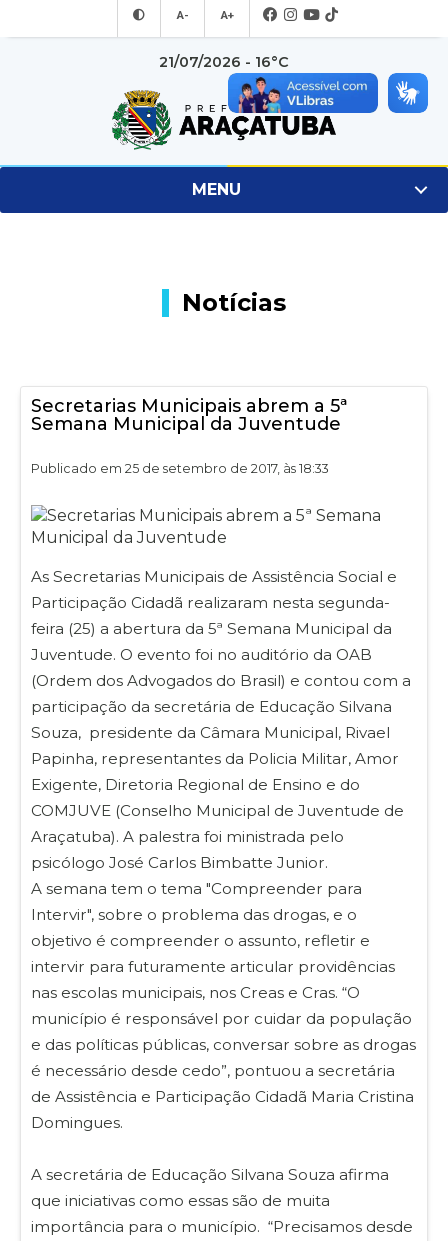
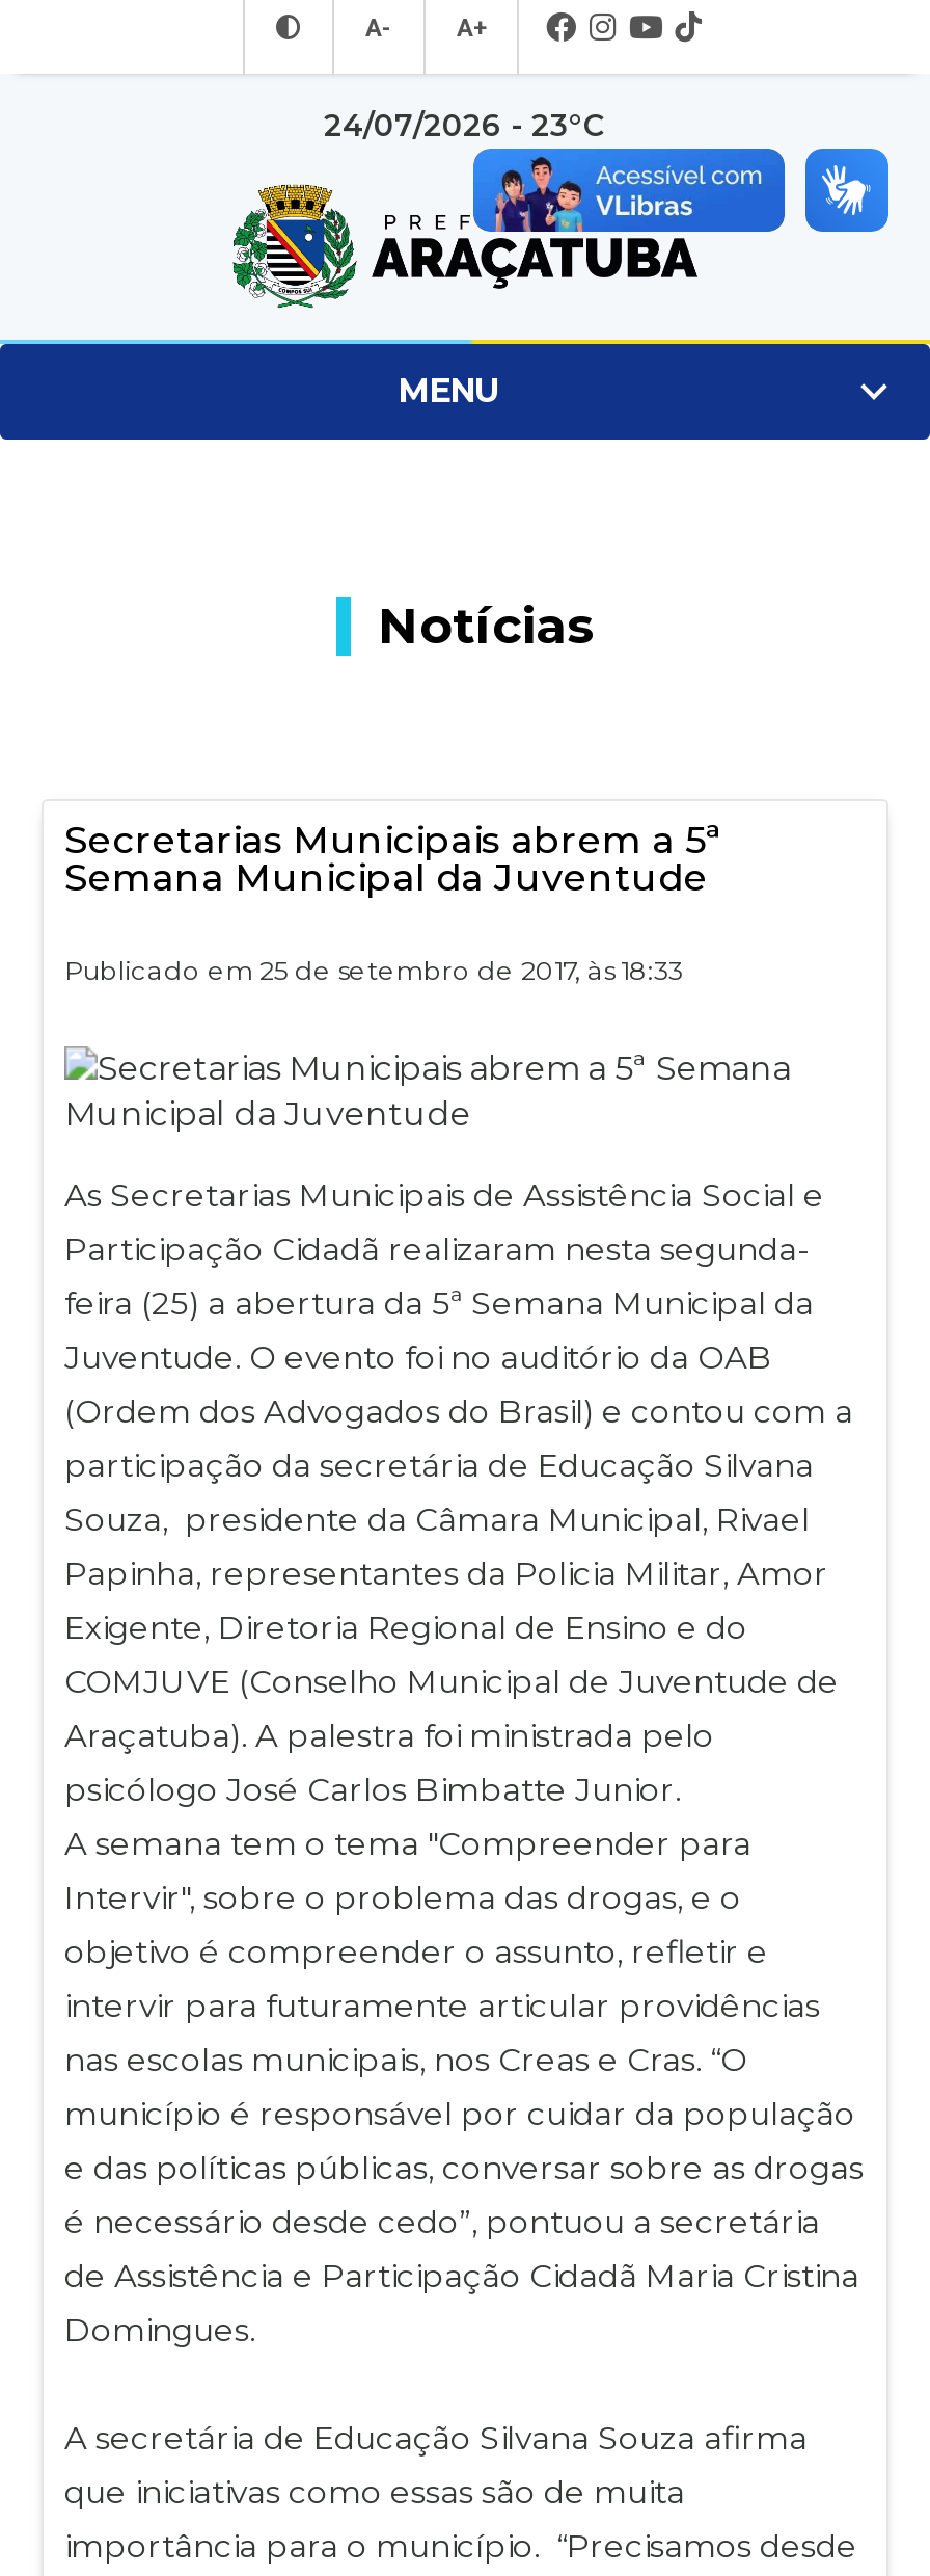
- 21/07/2026 - 16°C
+ 24/07/2026 - 23°C
